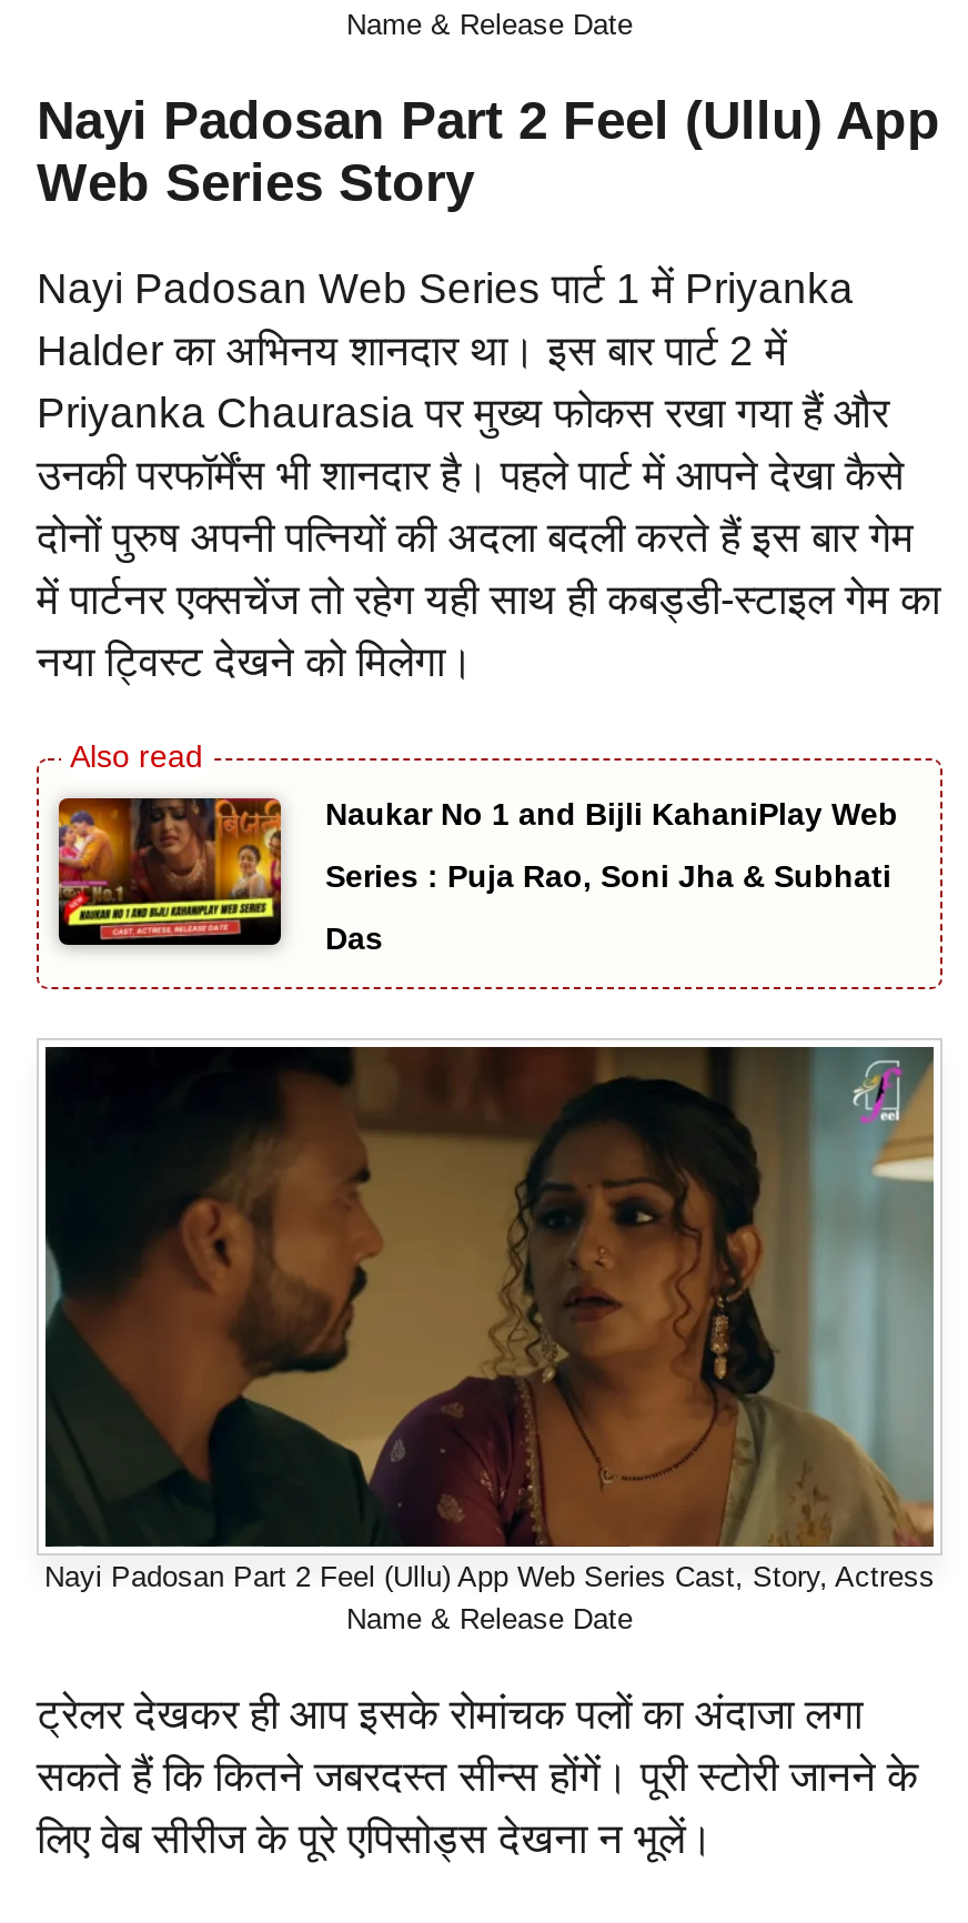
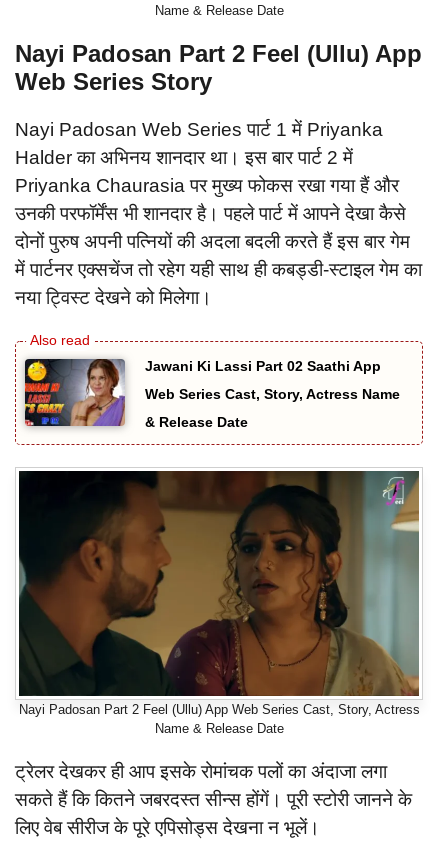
- [image]
- Naukar No 1 and Bijli KahaniPlay Web
+ [image]
+ Jawani Ki Lassi Part 02 Saathi App

- Series : Puja Rao, Soni Jha & Subhati
+ Web Series Cast, Story, Actress Name

- Das
+ & Release Date
